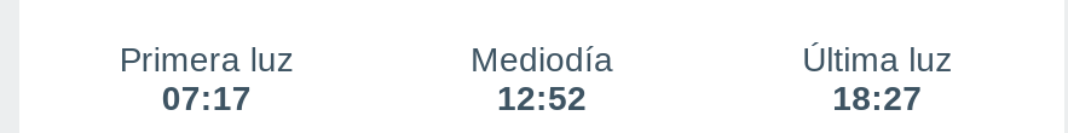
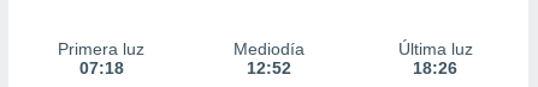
- 07:17
+ 07:18

- 18:27
+ 18:26
